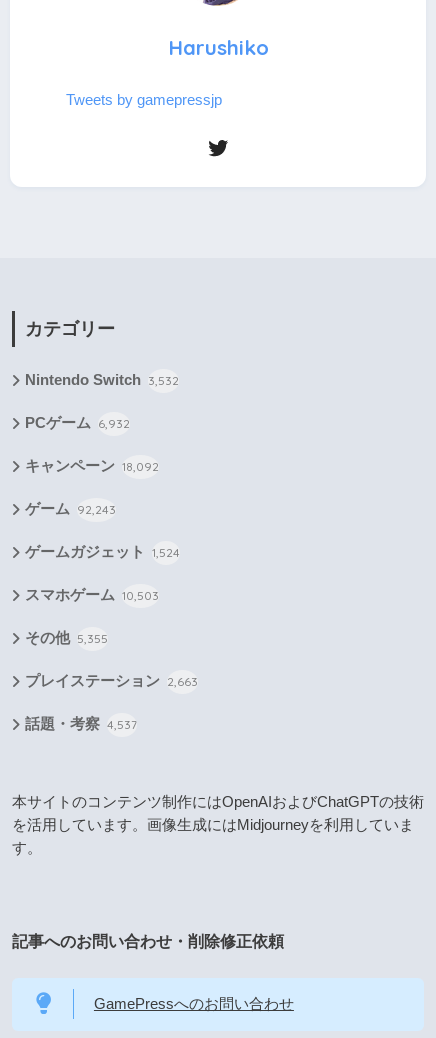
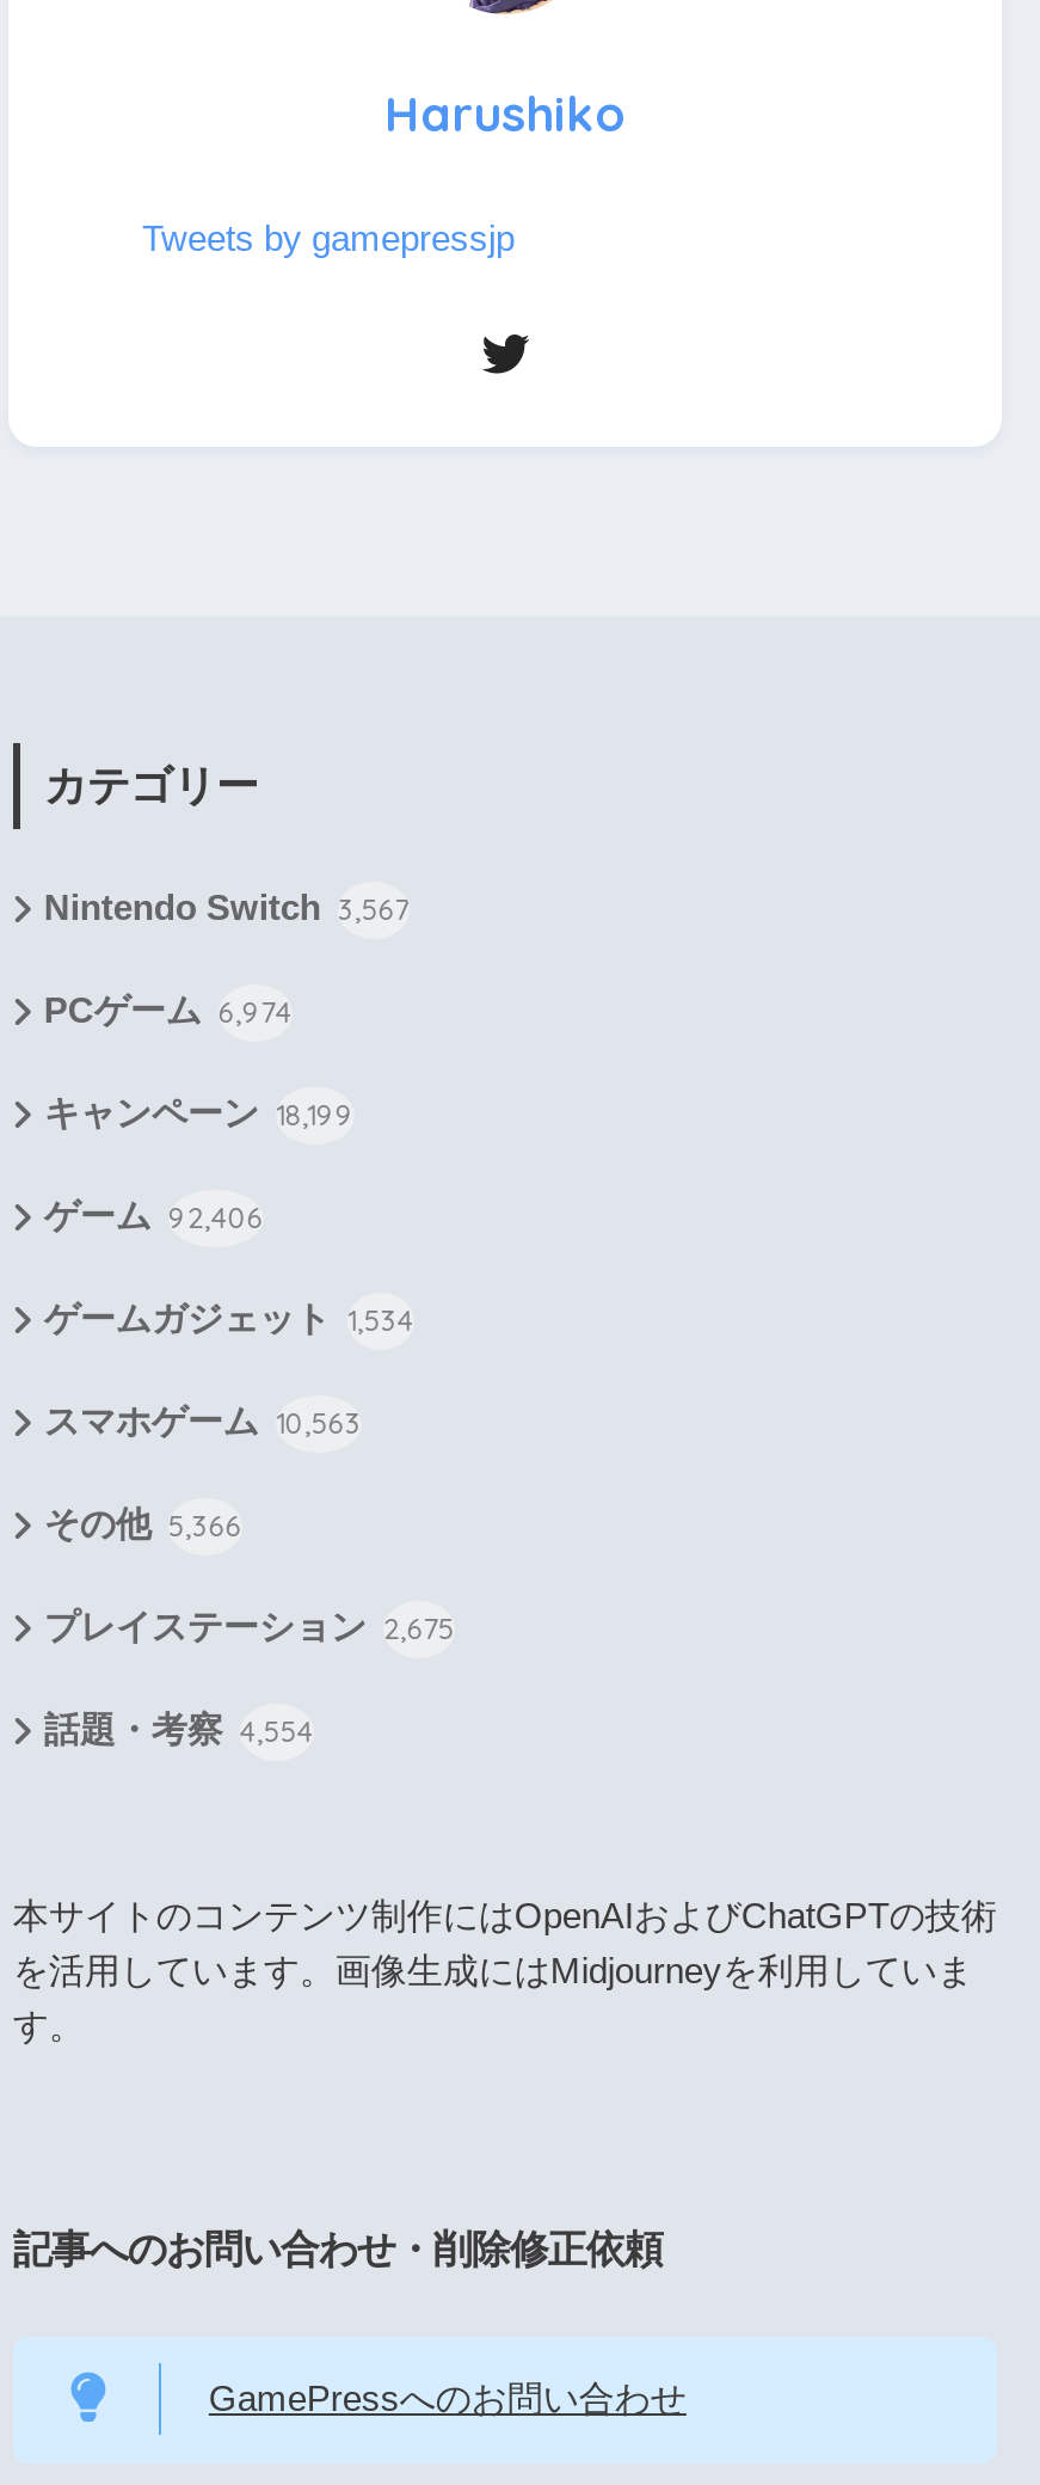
- Nintendo Switch 3,532
+ Nintendo Switch 3,567

- PCゲーム 6,932
+ PCゲーム 6,974

- キャンペーン 18,092
+ キャンペーン 18,199

- ゲーム 92,243
+ ゲーム 92,406

- ゲームガジェット 1,524
+ ゲームガジェット 1,534

- スマホゲーム 10,503
+ スマホゲーム 10,563

- その他 5,355
+ その他 5,366

- プレイステーション 2,663
+ プレイステーション 2,675

- 話題・考察 4,537
+ 話題・考察 4,554
